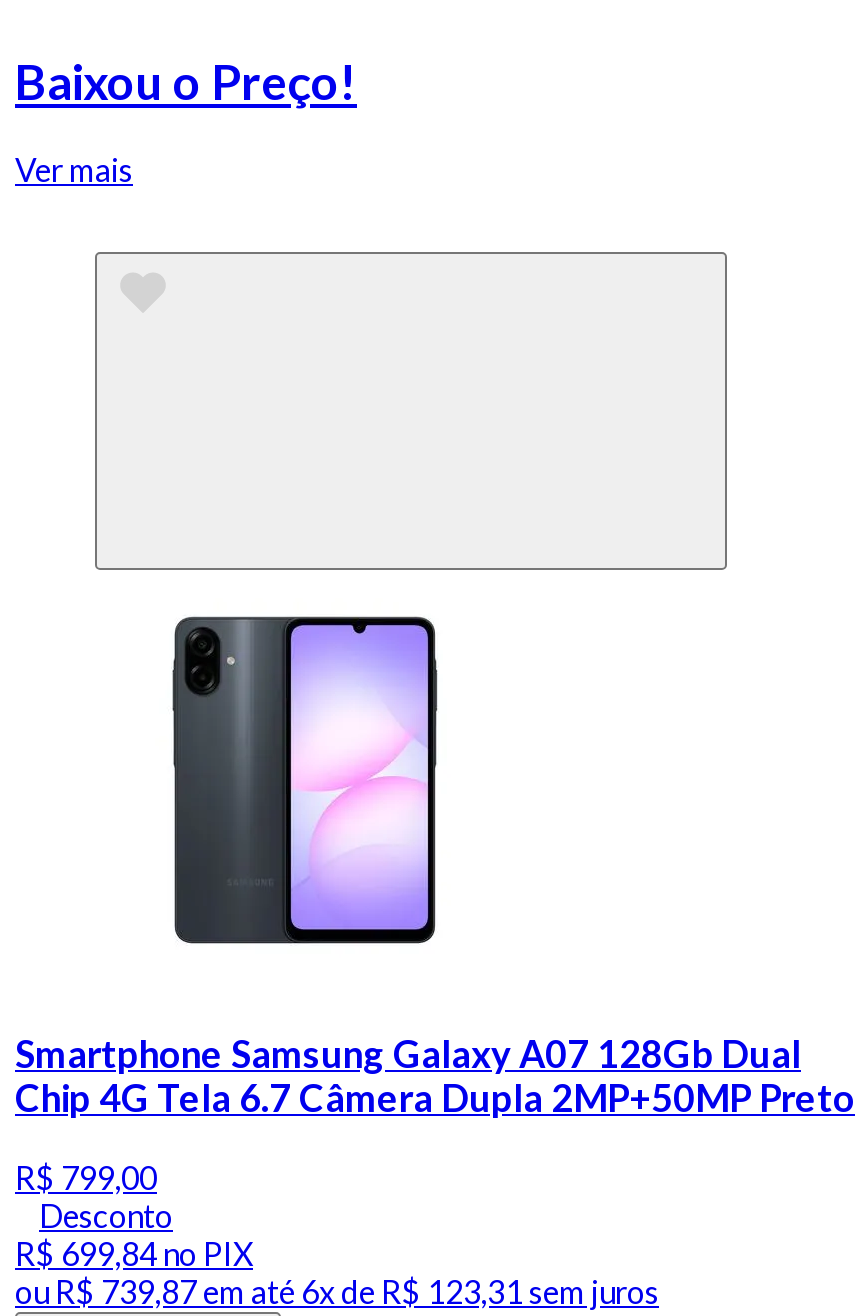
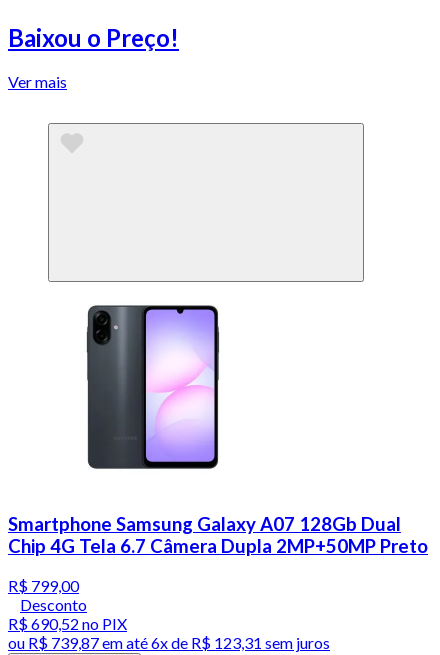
- R$ 699,84 no PIX
+ R$ 690,52 no PIX
